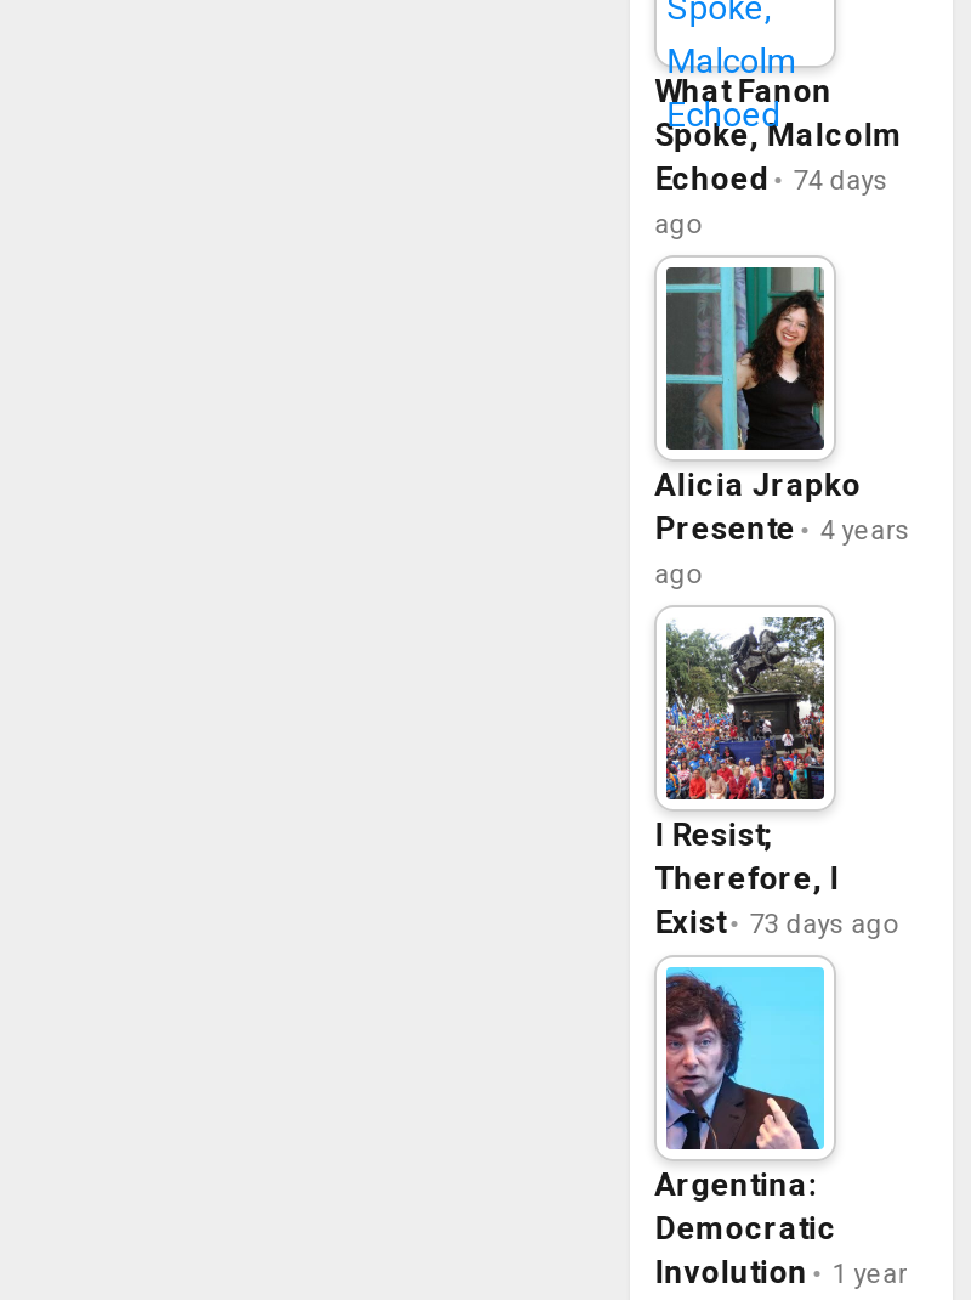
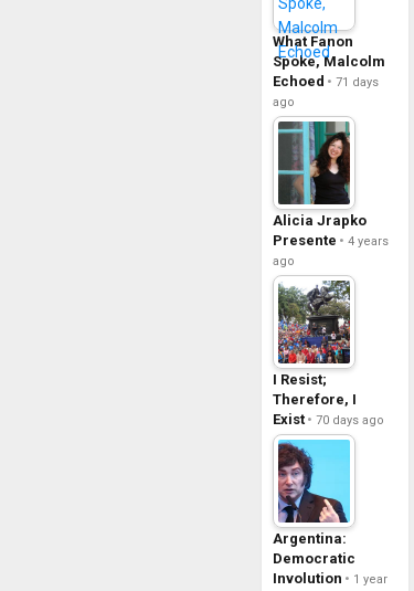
- Echoed 74 days
+ Echoed 71 days

- Exist 73 days ago
+ Exist 70 days ago
